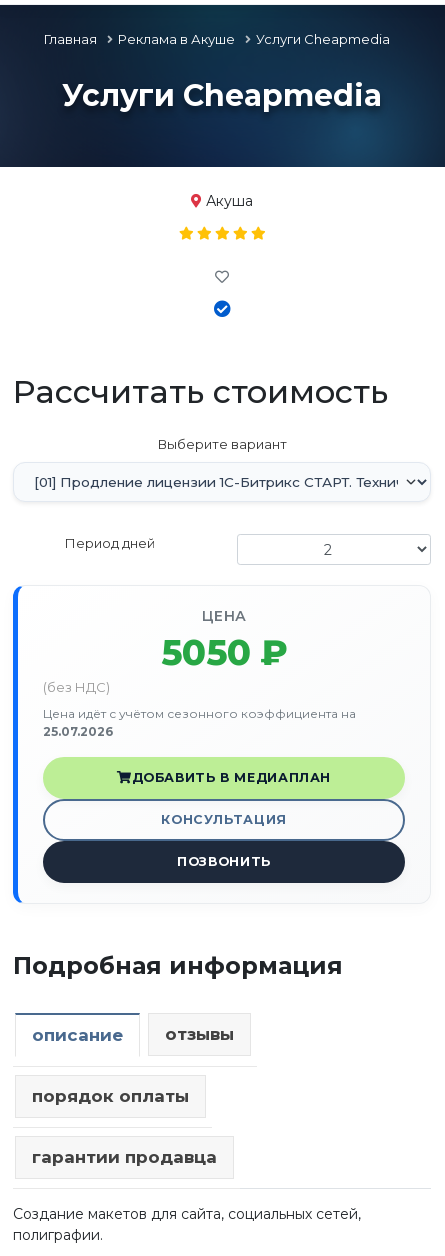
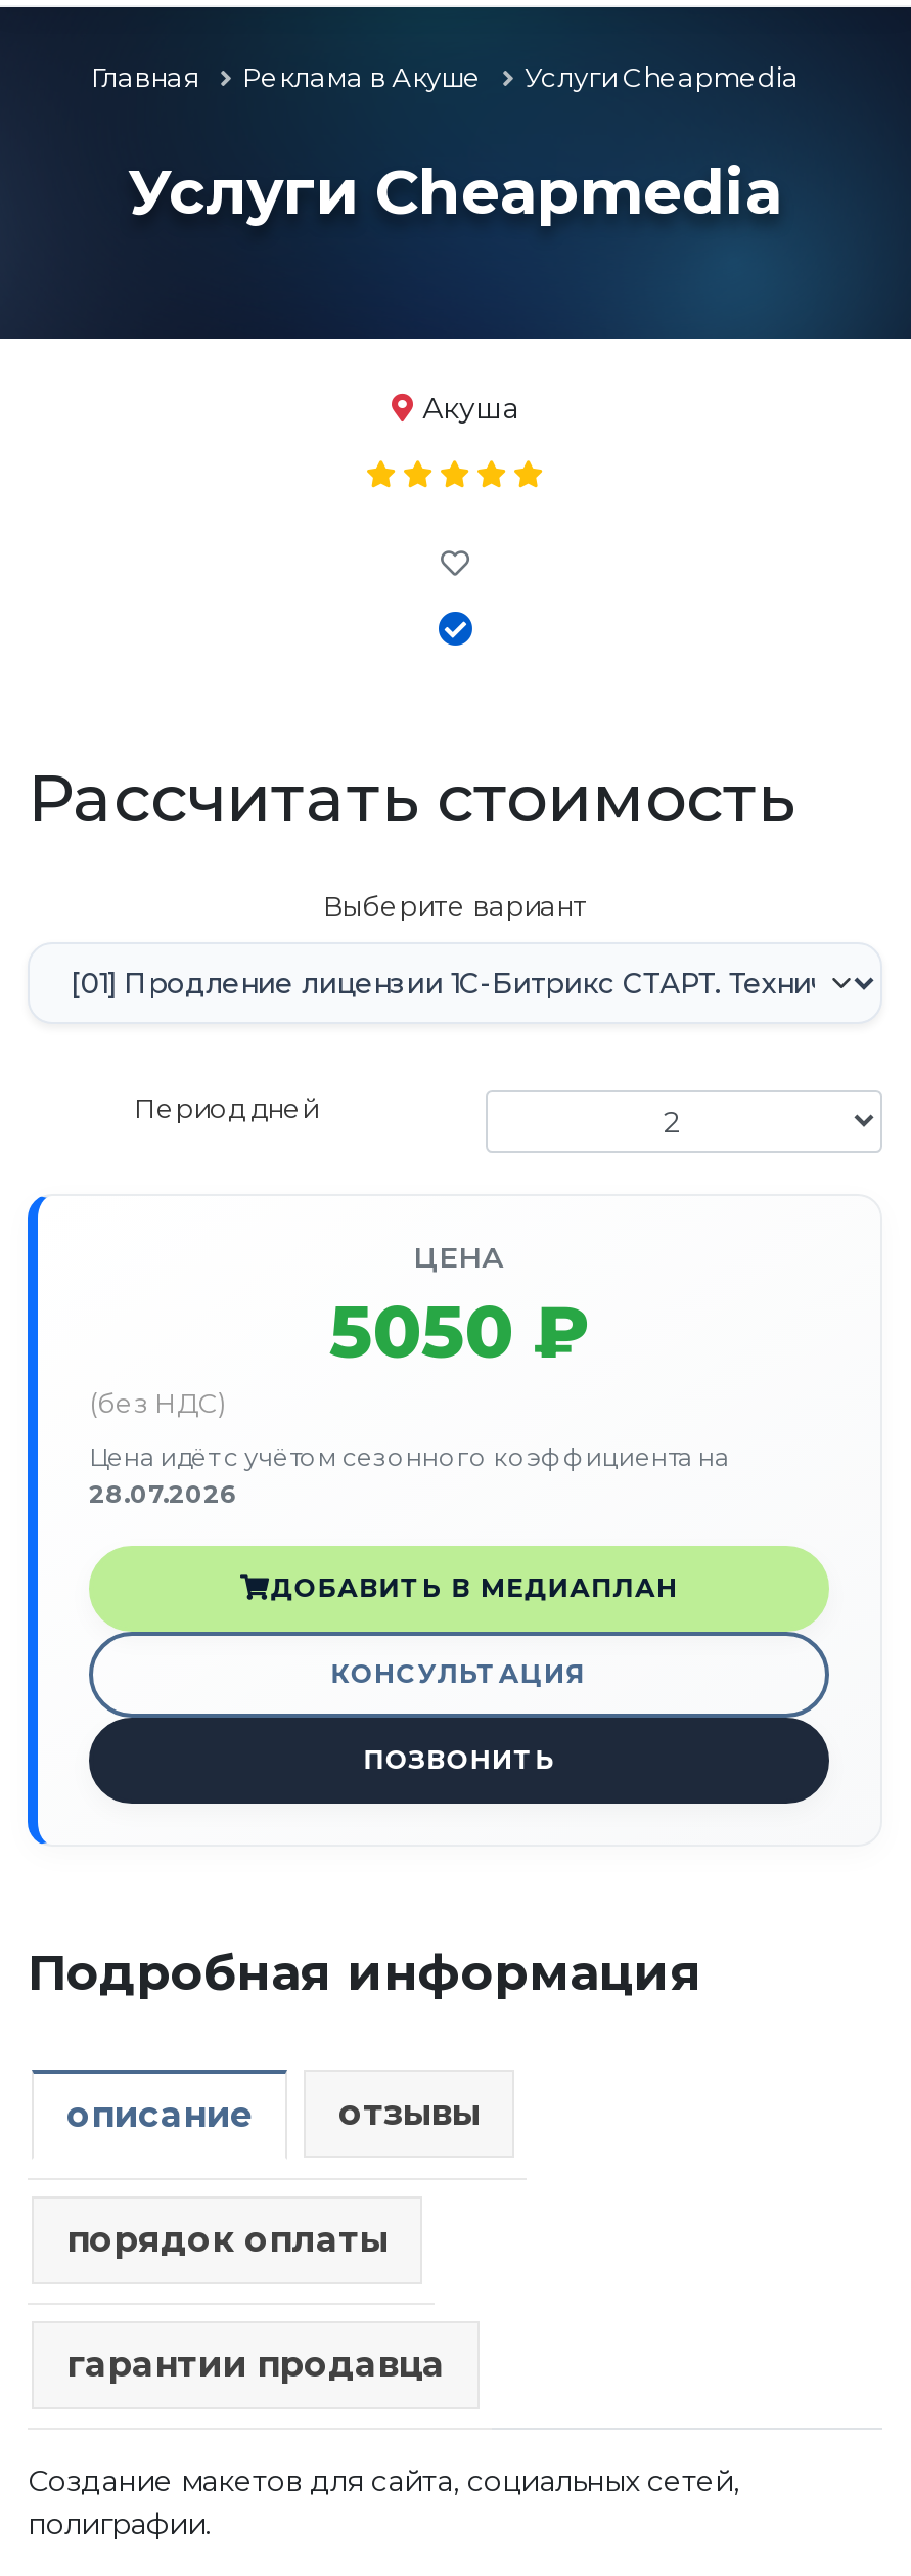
- 25.07.2026
+ 28.07.2026
